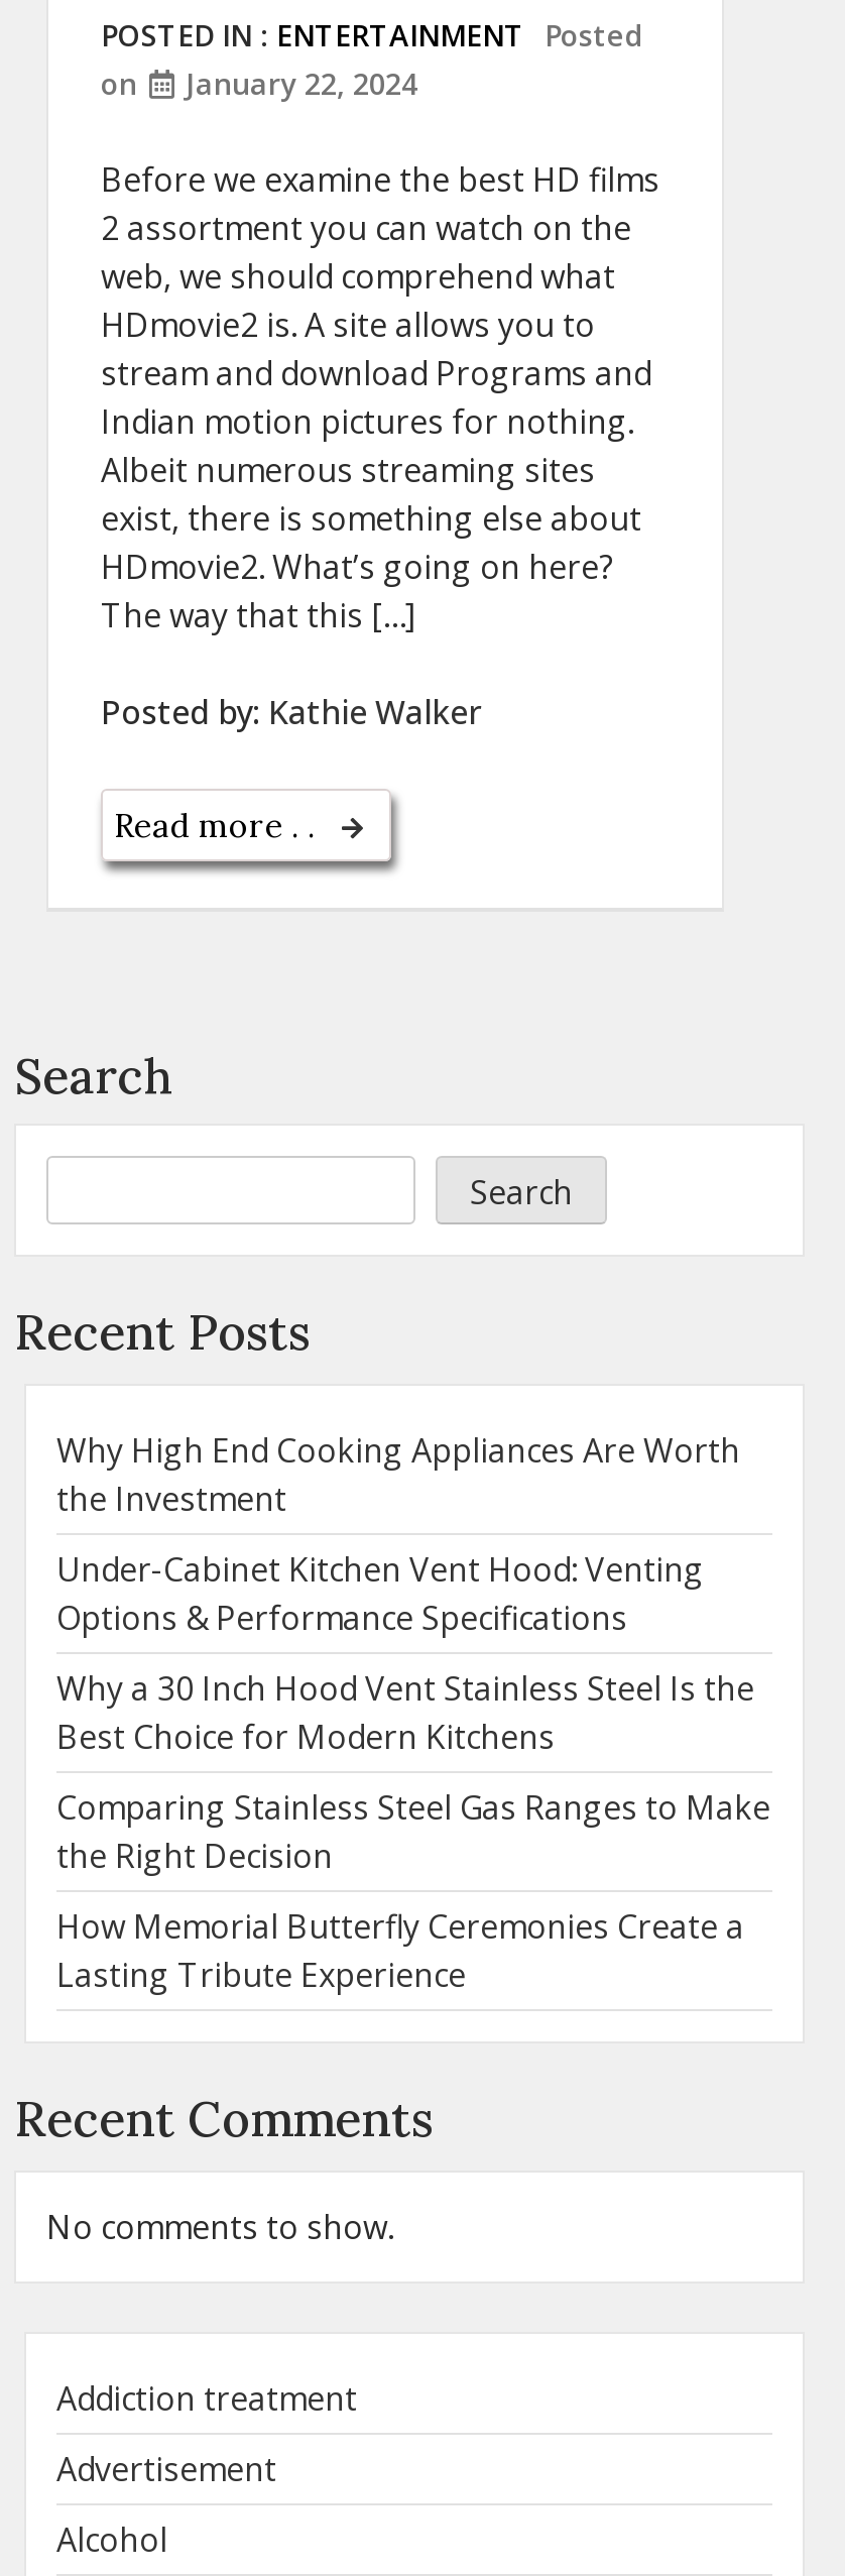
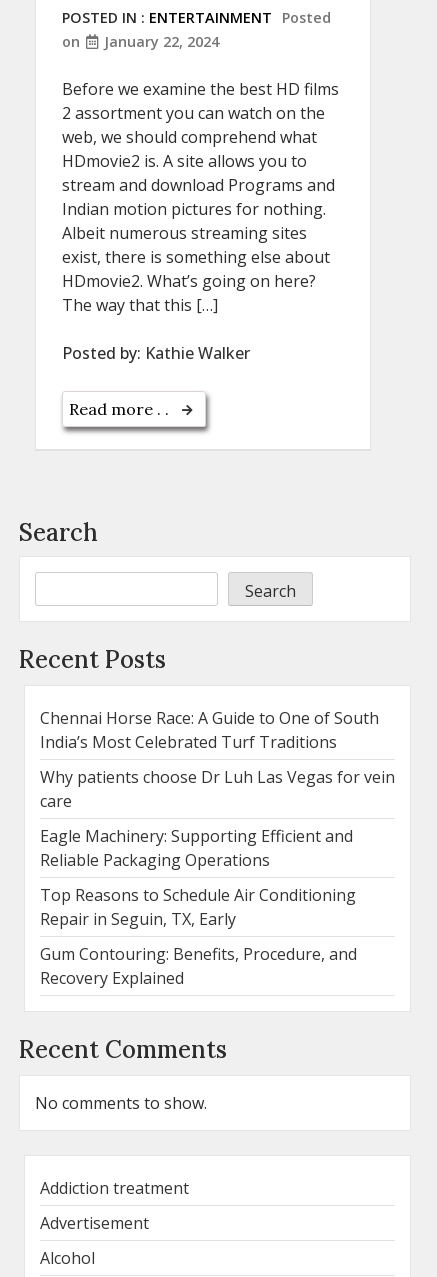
- Why High End Cooking Appliances Are Worth
- the Investment
+ Chennai Horse Race: A Guide to One of South
+ India’s Most Celebrated Turf Traditions

- Under-Cabinet Kitchen Vent Hood: Venting
- Options & Performance Specifications
+ Why patients choose Dr Luh Las Vegas for vein
+ care

- Why a 30 Inch Hood Vent Stainless Steel Is the
- Best Choice for Modern Kitchens
+ Eagle Machinery: Supporting Efficient and
+ Reliable Packaging Operations

- Comparing Stainless Steel Gas Ranges to Make
- the Right Decision
+ Top Reasons to Schedule Air Conditioning
+ Repair in Seguin, TX, Early

- How Memorial Butterfly Ceremonies Create a
- Lasting Tribute Experience
+ Gum Contouring: Benefits, Procedure, and
+ Recovery Explained
